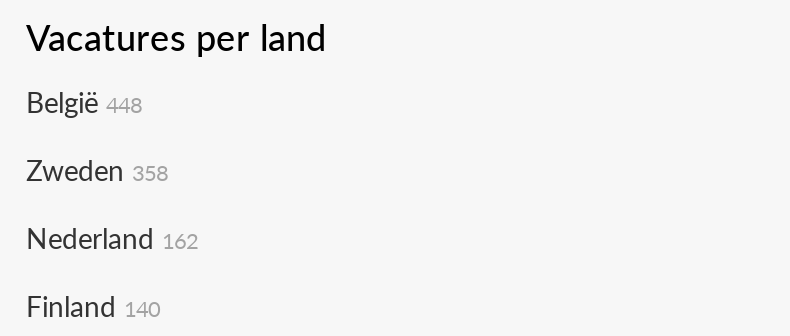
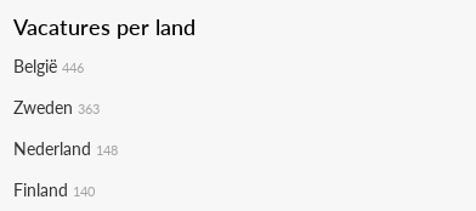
- België 448
+ België 446

- Zweden 358
+ Zweden 363

- Nederland 162
+ Nederland 148
